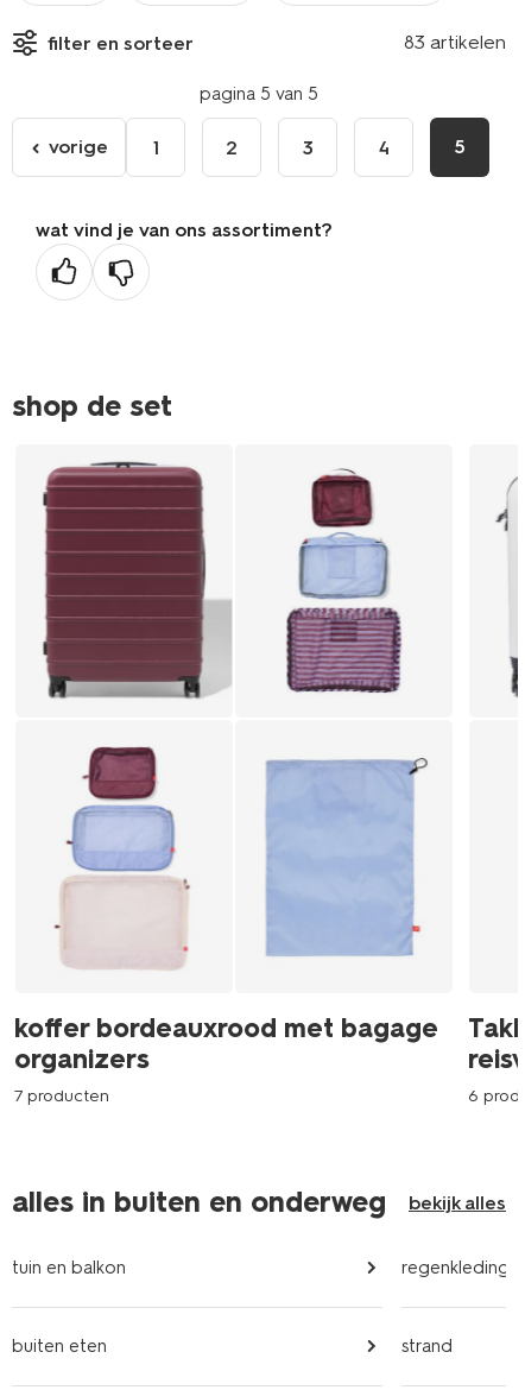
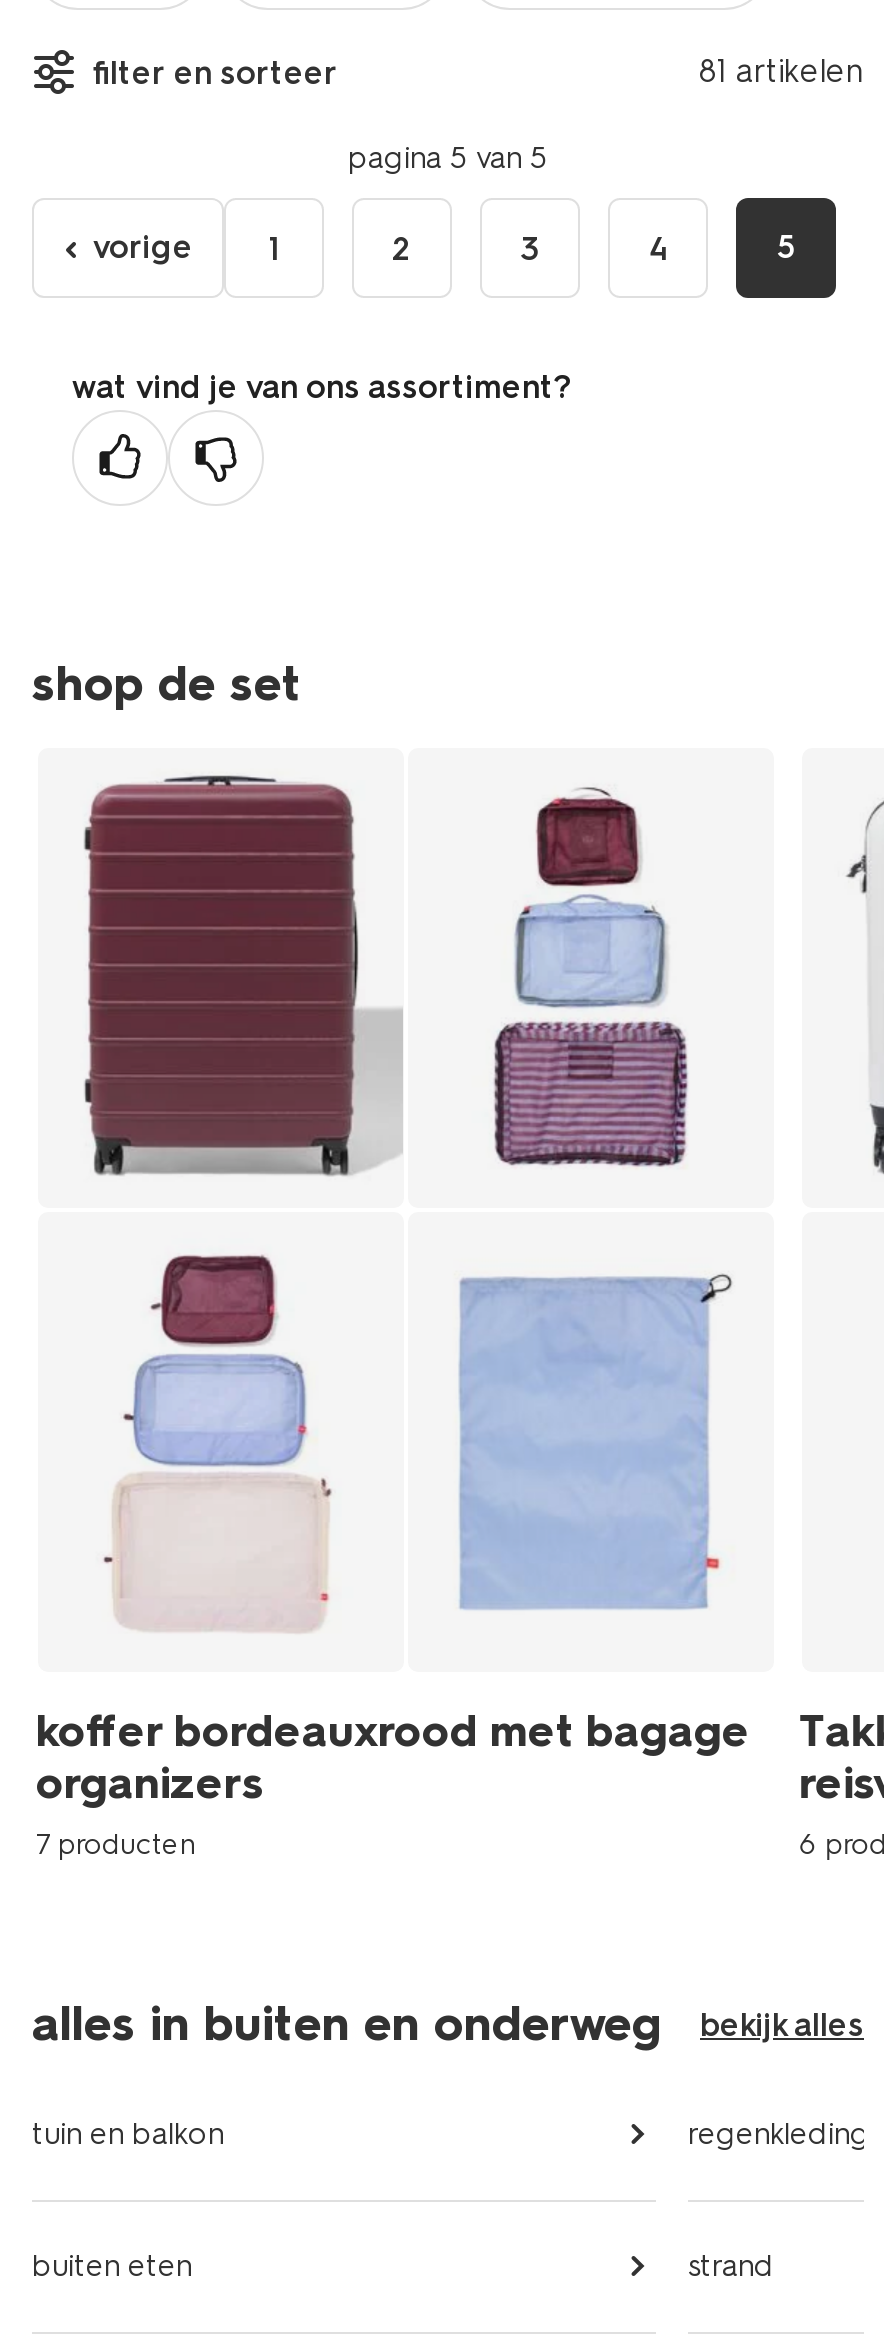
- 83 artikelen
+ 81 artikelen
